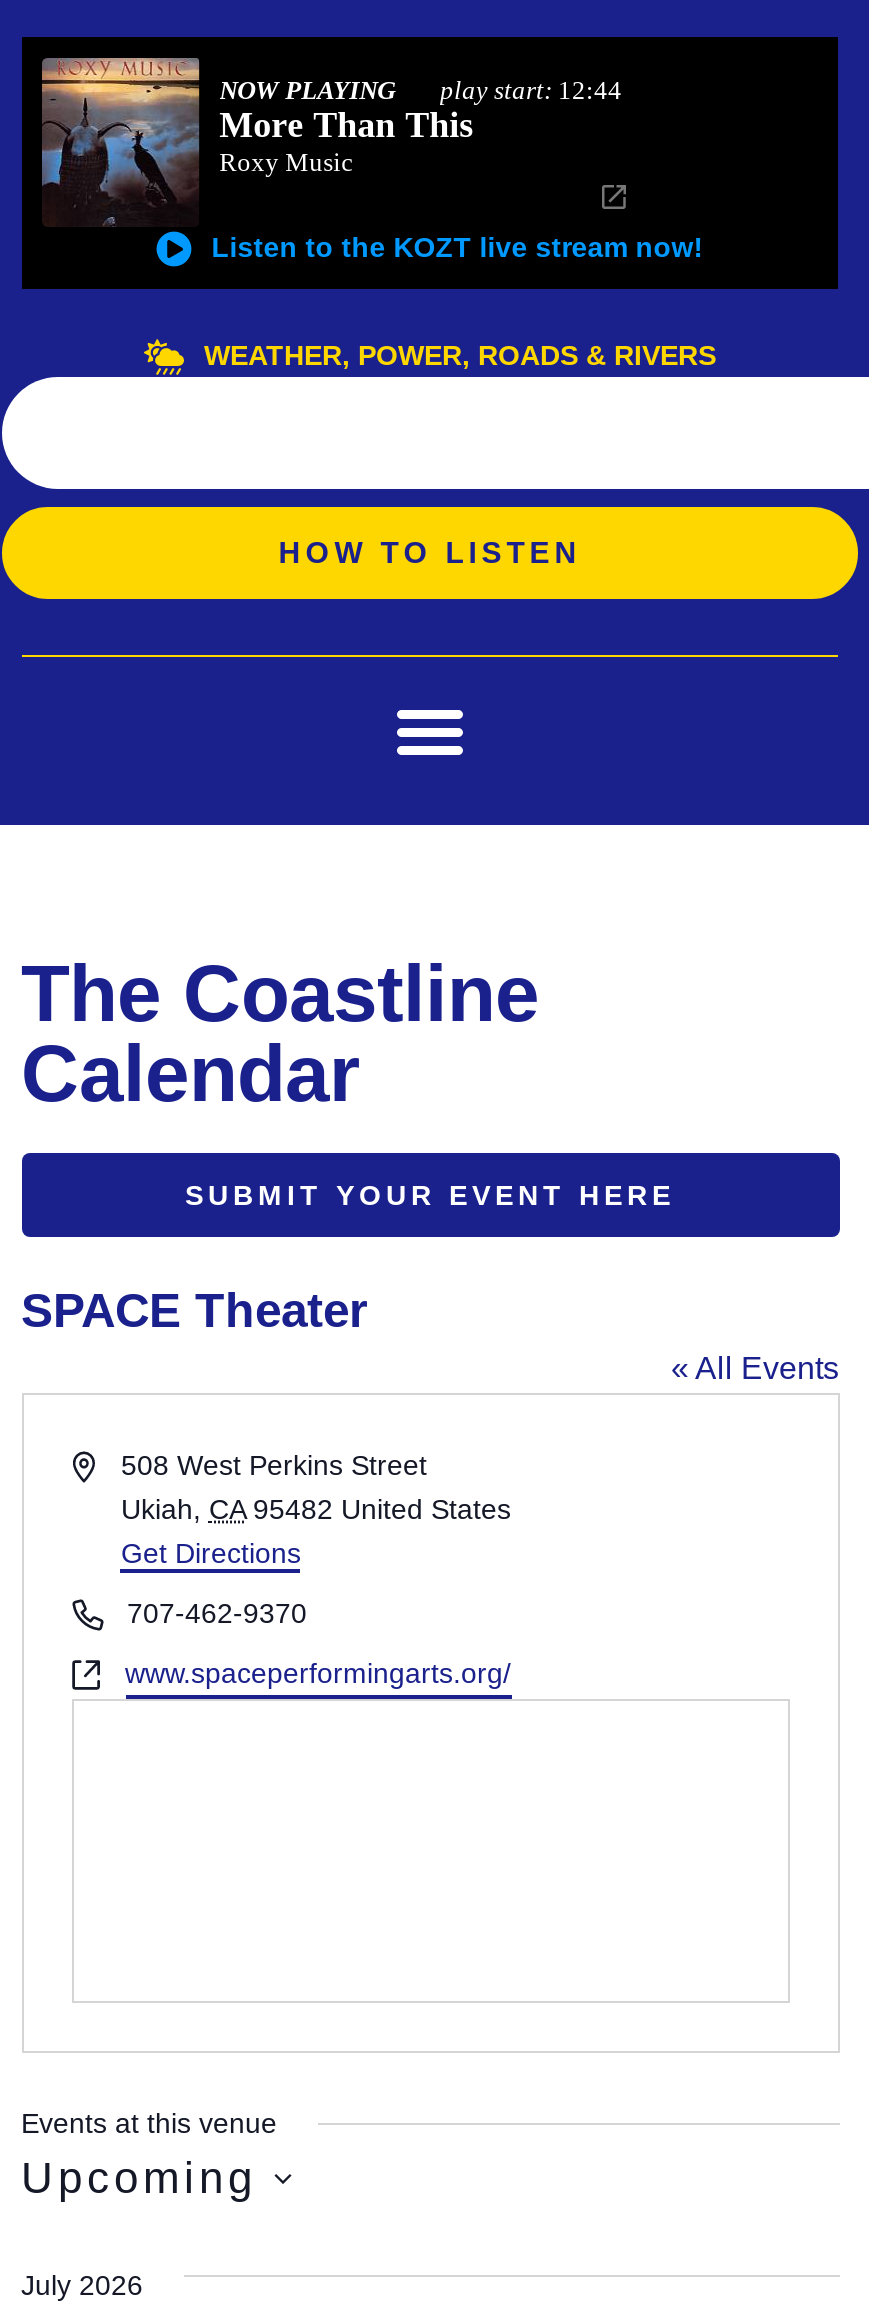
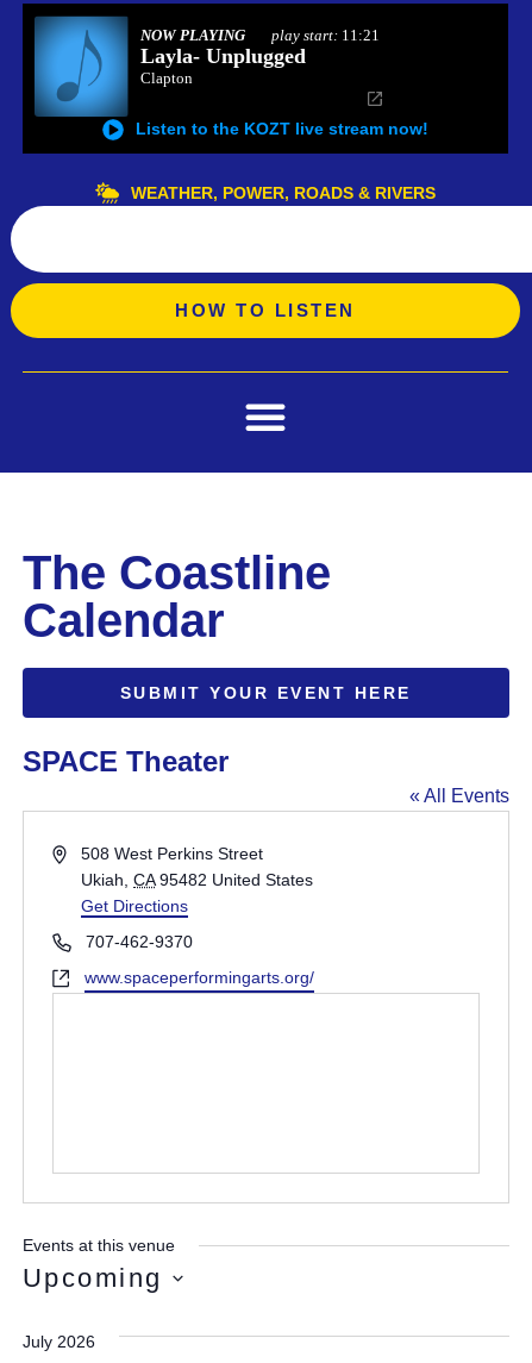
- [image]
- play start: 12:44
- More Than This
- Roxy Music
+ [image]
+ play start: 11:21
+ Layla- Unplugged
+ Clapton
